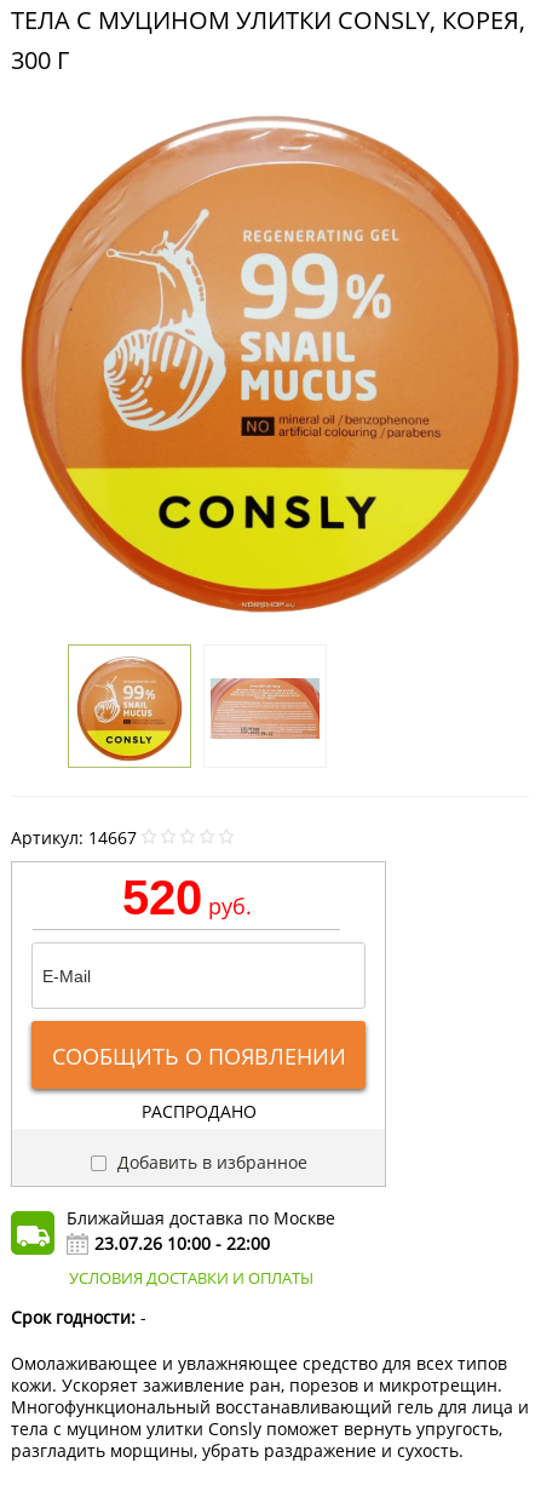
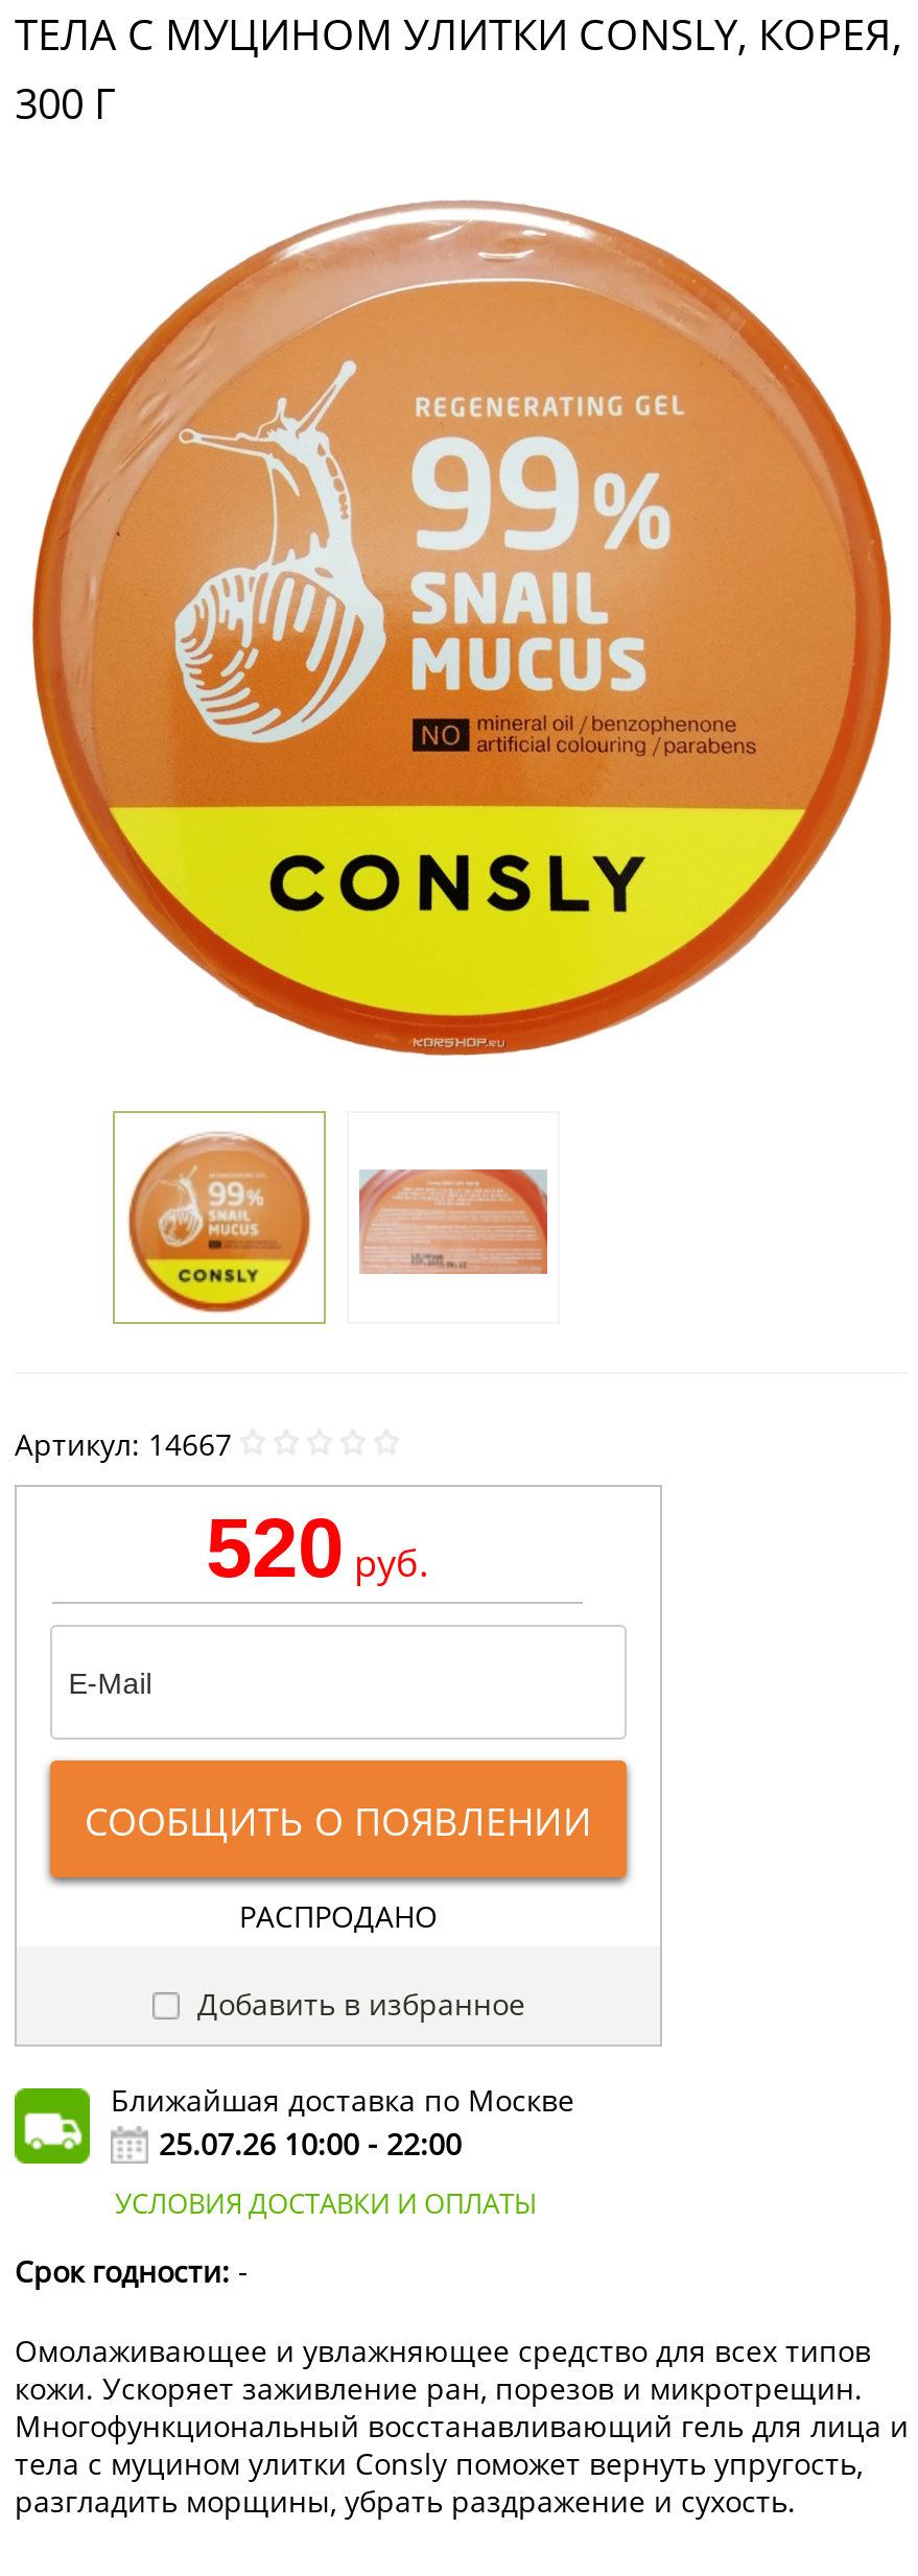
- 23.07.26 10:00 - 22:00
+ 25.07.26 10:00 - 22:00
